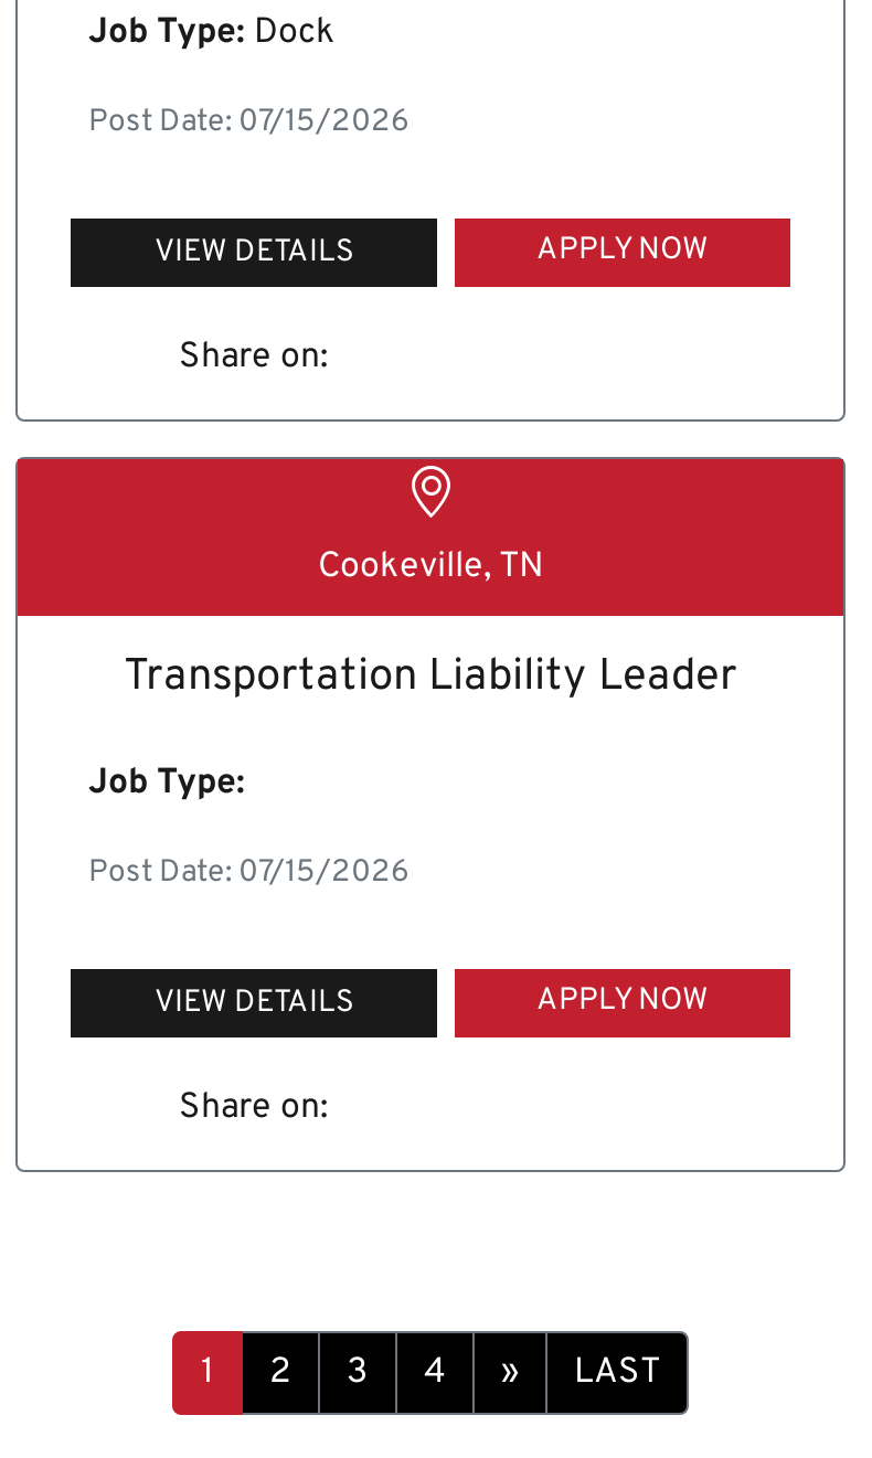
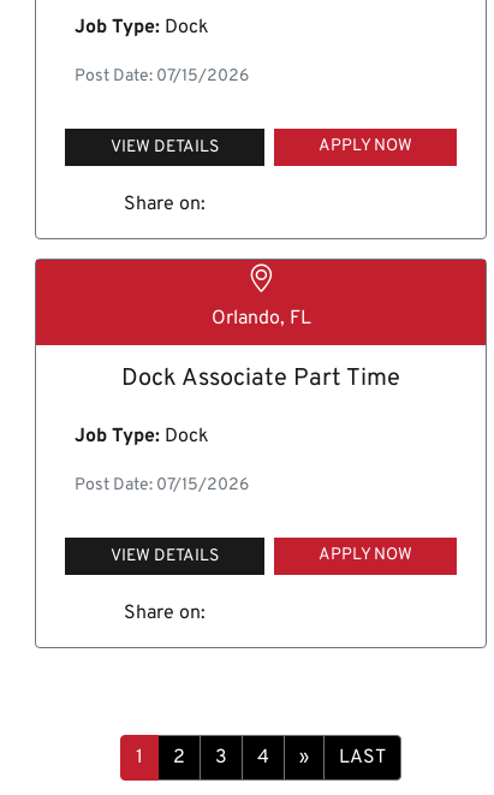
- Cookeville, TN
+ Orlando, FL

- Transportation Liability Leader
+ Dock Associate Part Time

- Job Type:
+ Job Type: Dock
